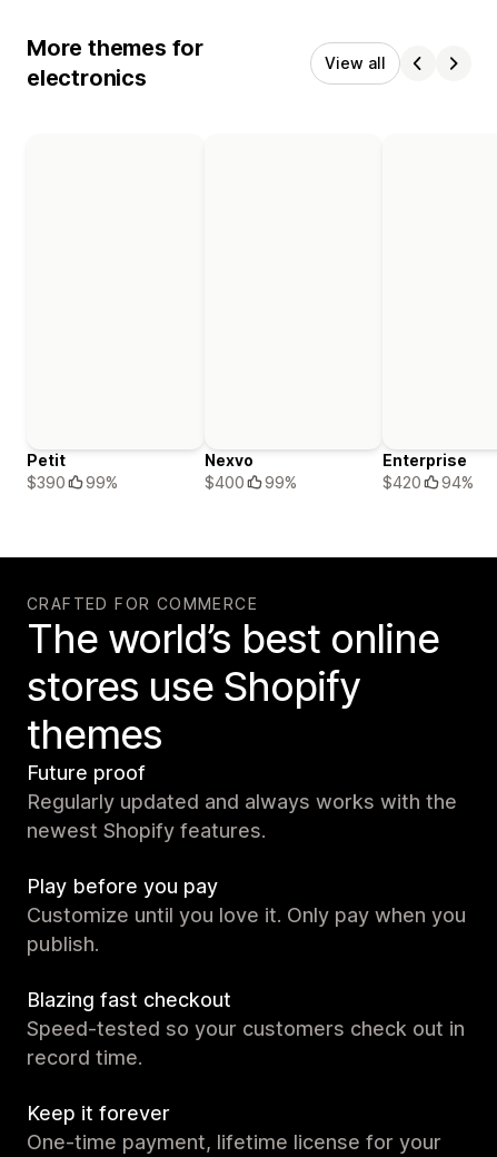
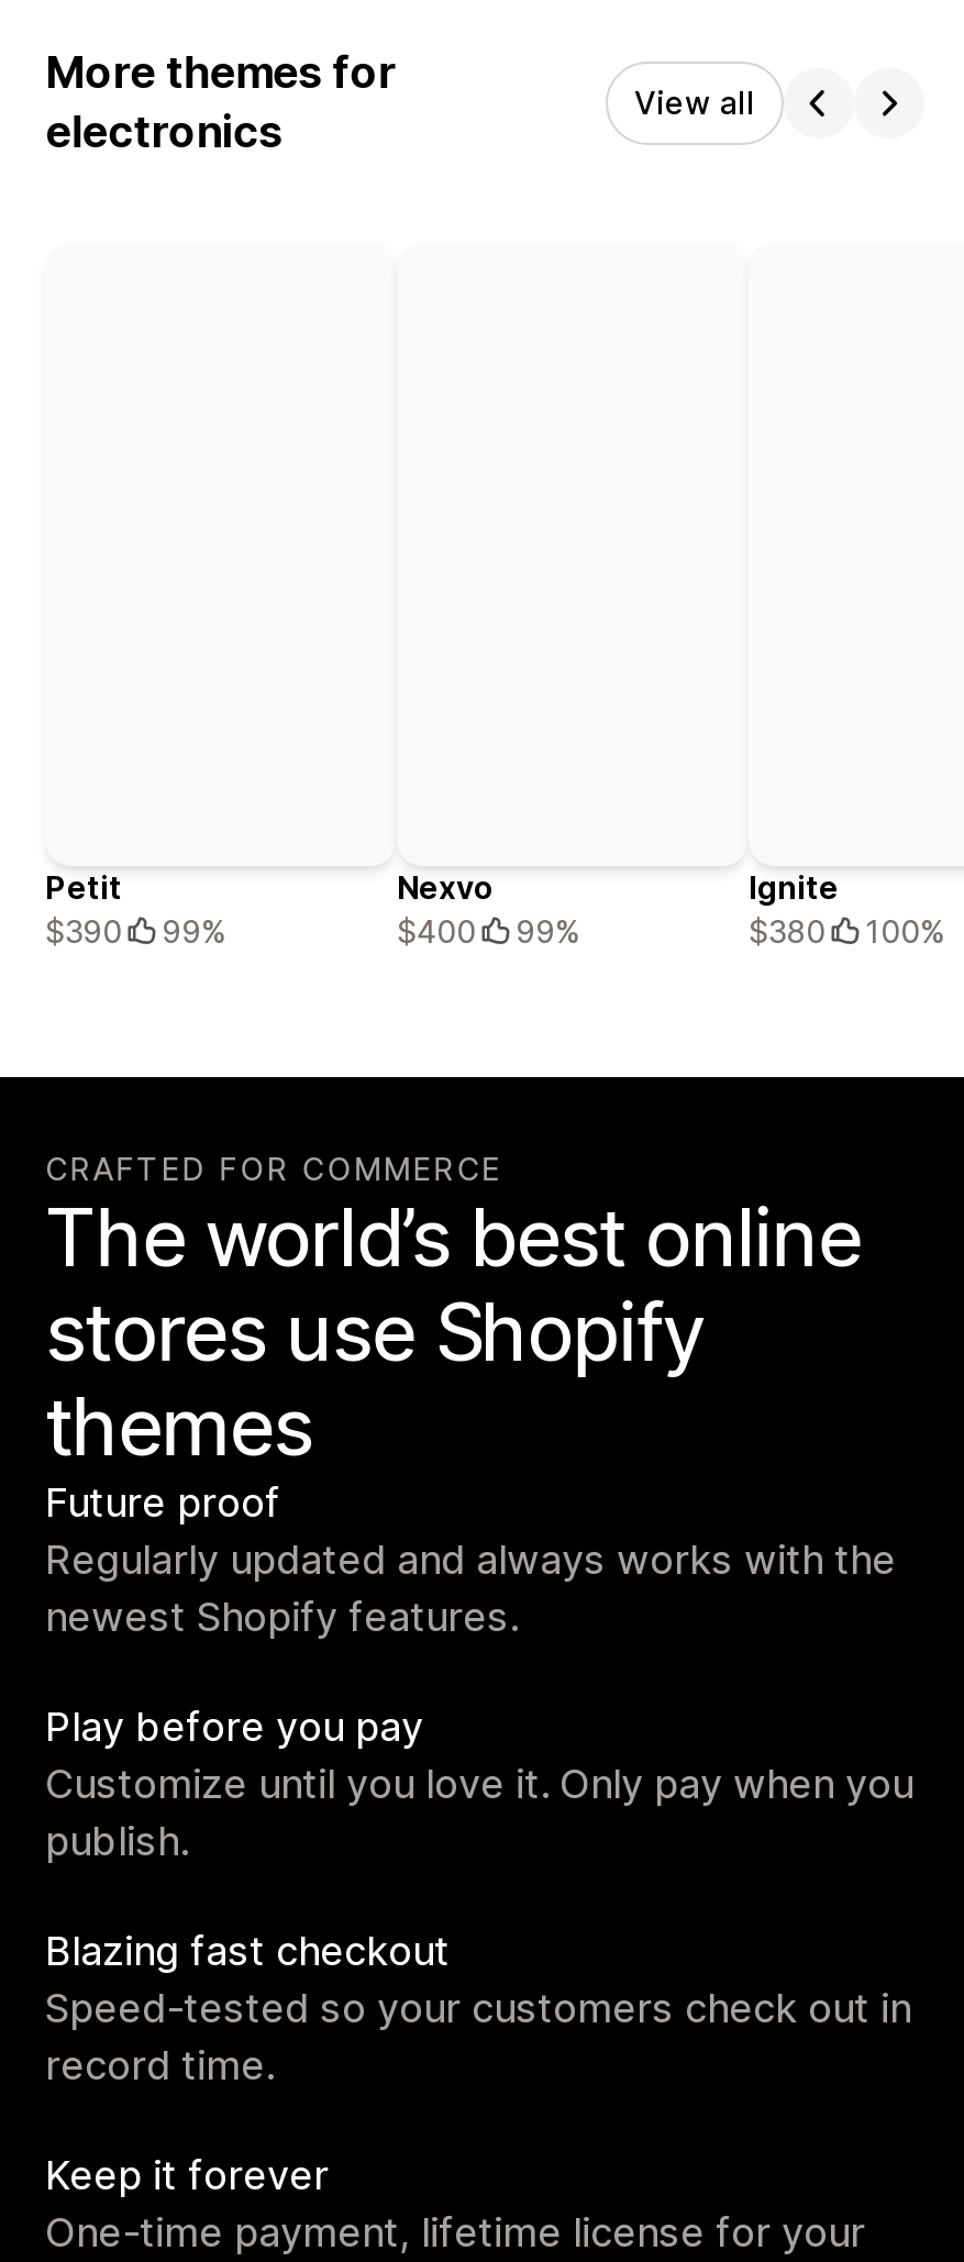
- Enterprise
- $420
- 94%
+ Ignite
+ $380
+ 100%
